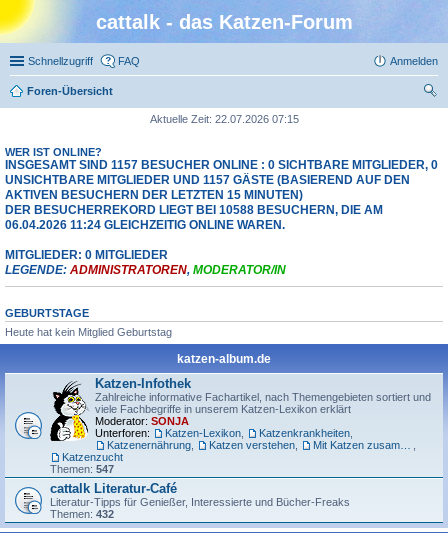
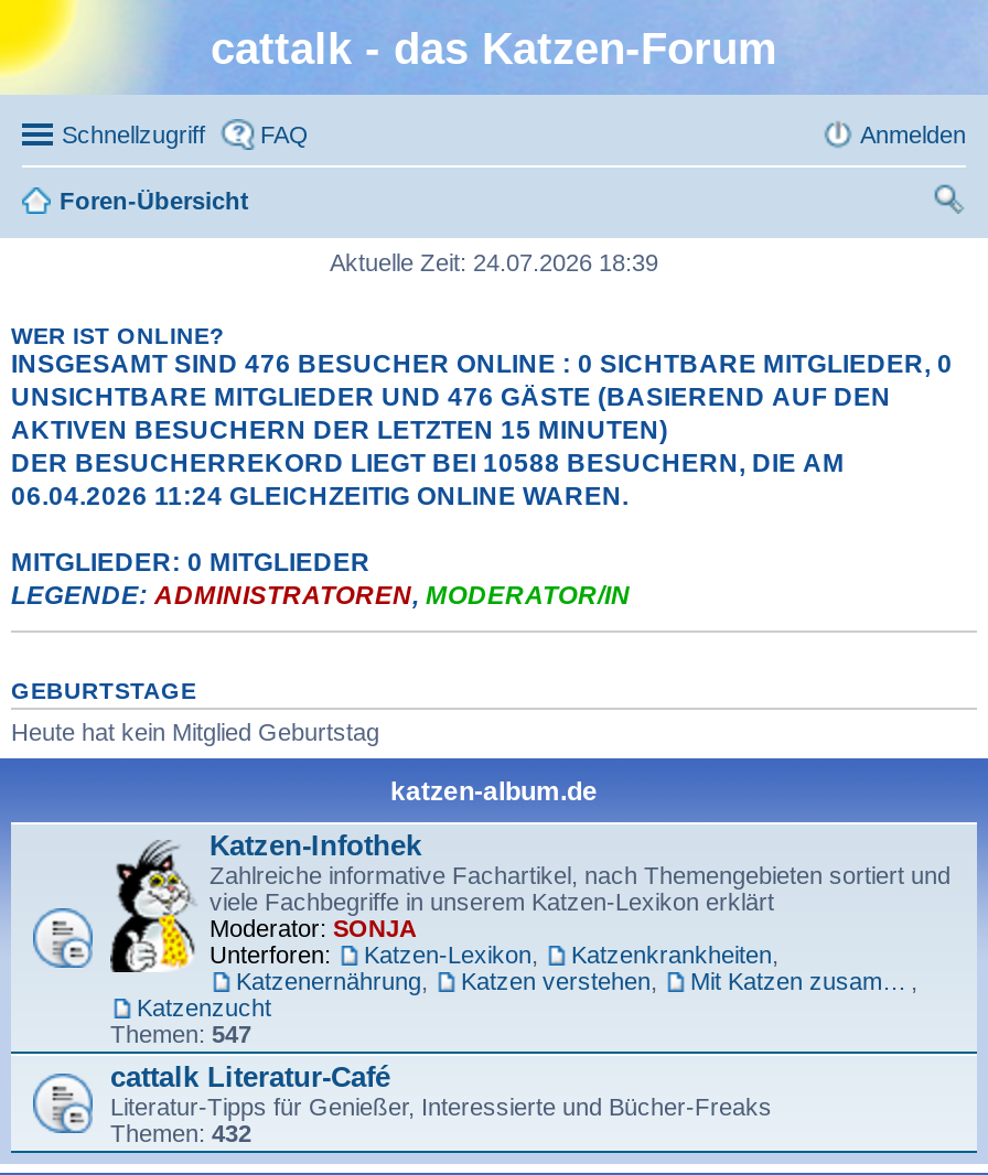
- Aktuelle Zeit: 22.07.2026 07:15
+ Aktuelle Zeit: 24.07.2026 18:39

- INSGESAMT SIND 1157 BESUCHER ONLINE : 0 SICHTBARE MITGLIEDER, 0
+ INSGESAMT SIND 476 BESUCHER ONLINE : 0 SICHTBARE MITGLIEDER, 0

- UNSICHTBARE MITGLIEDER UND 1157 GÄSTE (BASIEREND AUF DEN
+ UNSICHTBARE MITGLIEDER UND 476 GÄSTE (BASIEREND AUF DEN
